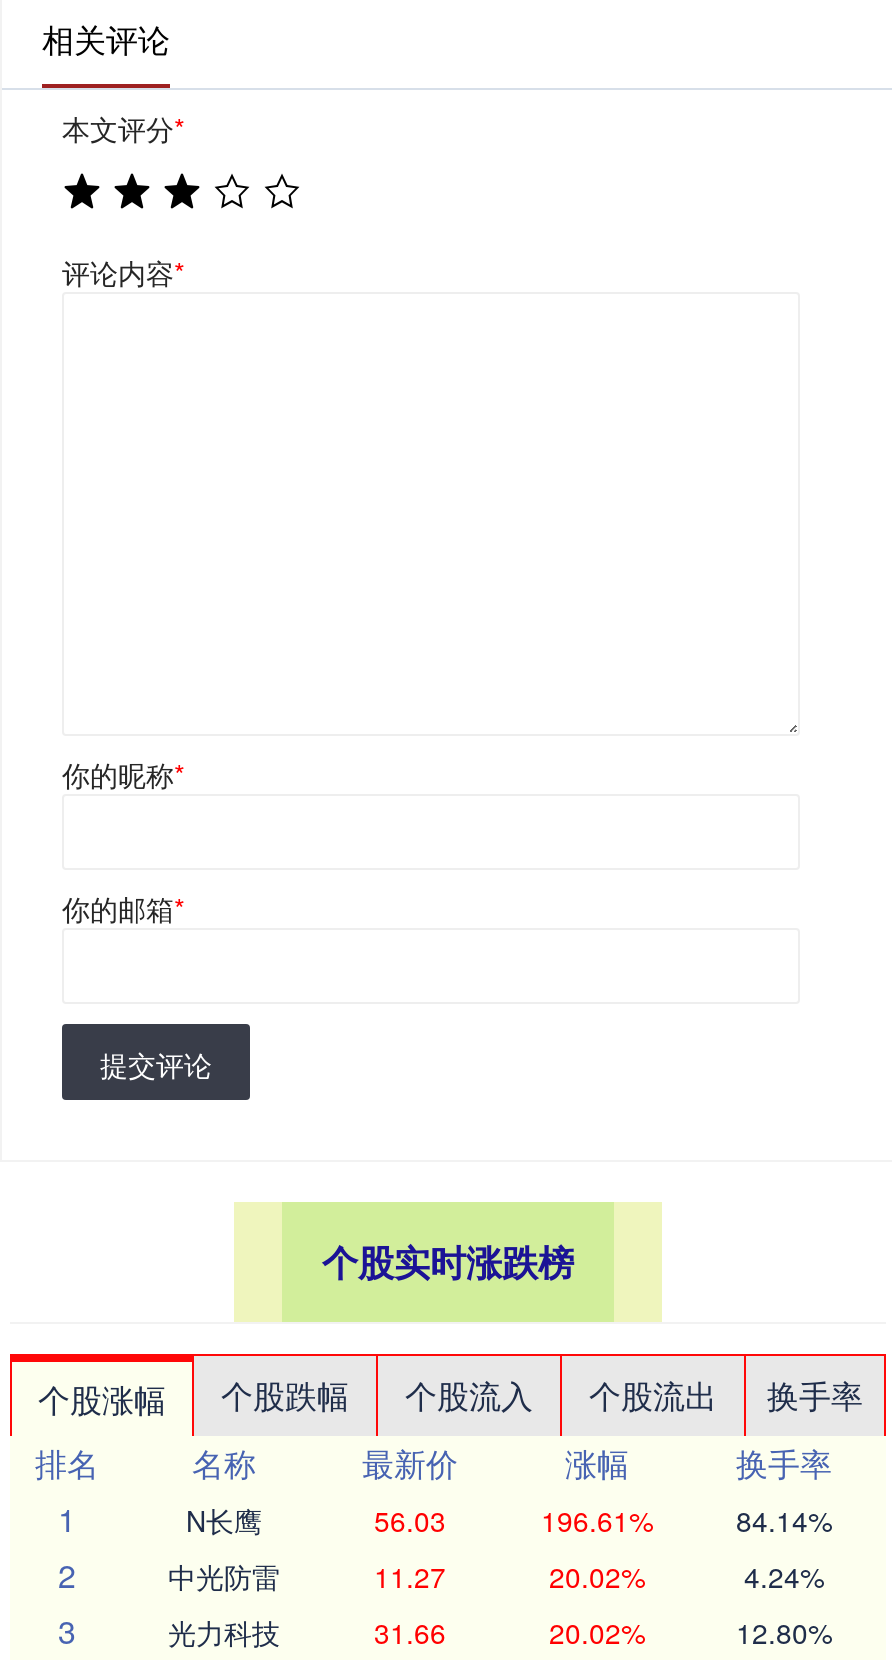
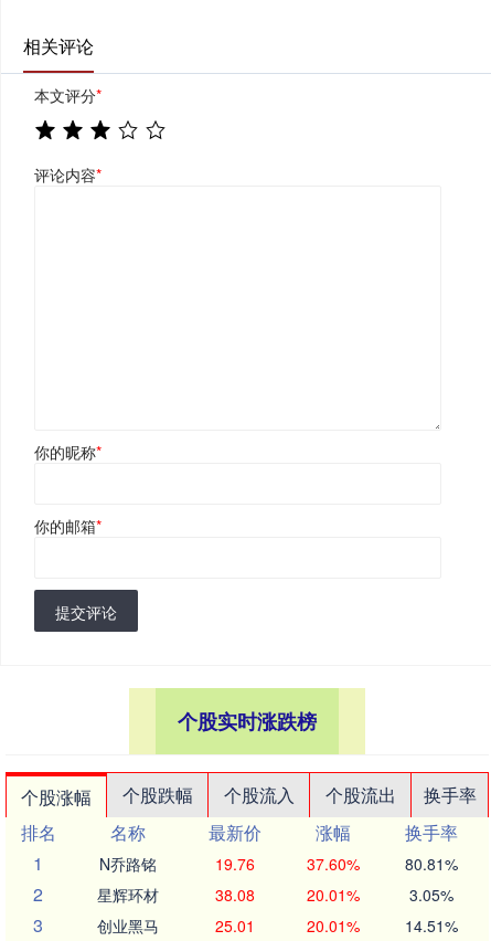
- N长鹰
- 56.03
- 196.61%
- 84.14%
+ N乔路铭
+ 19.76
+ 37.60%
+ 80.81%

- 中光防雷
- 11.27
- 20.02%
- 4.24%
+ 星辉环材
+ 38.08
+ 20.01%
+ 3.05%

- 光力科技
- 31.66
- 20.02%
- 12.80%
+ 创业黑马
+ 25.01
+ 20.01%
+ 14.51%
